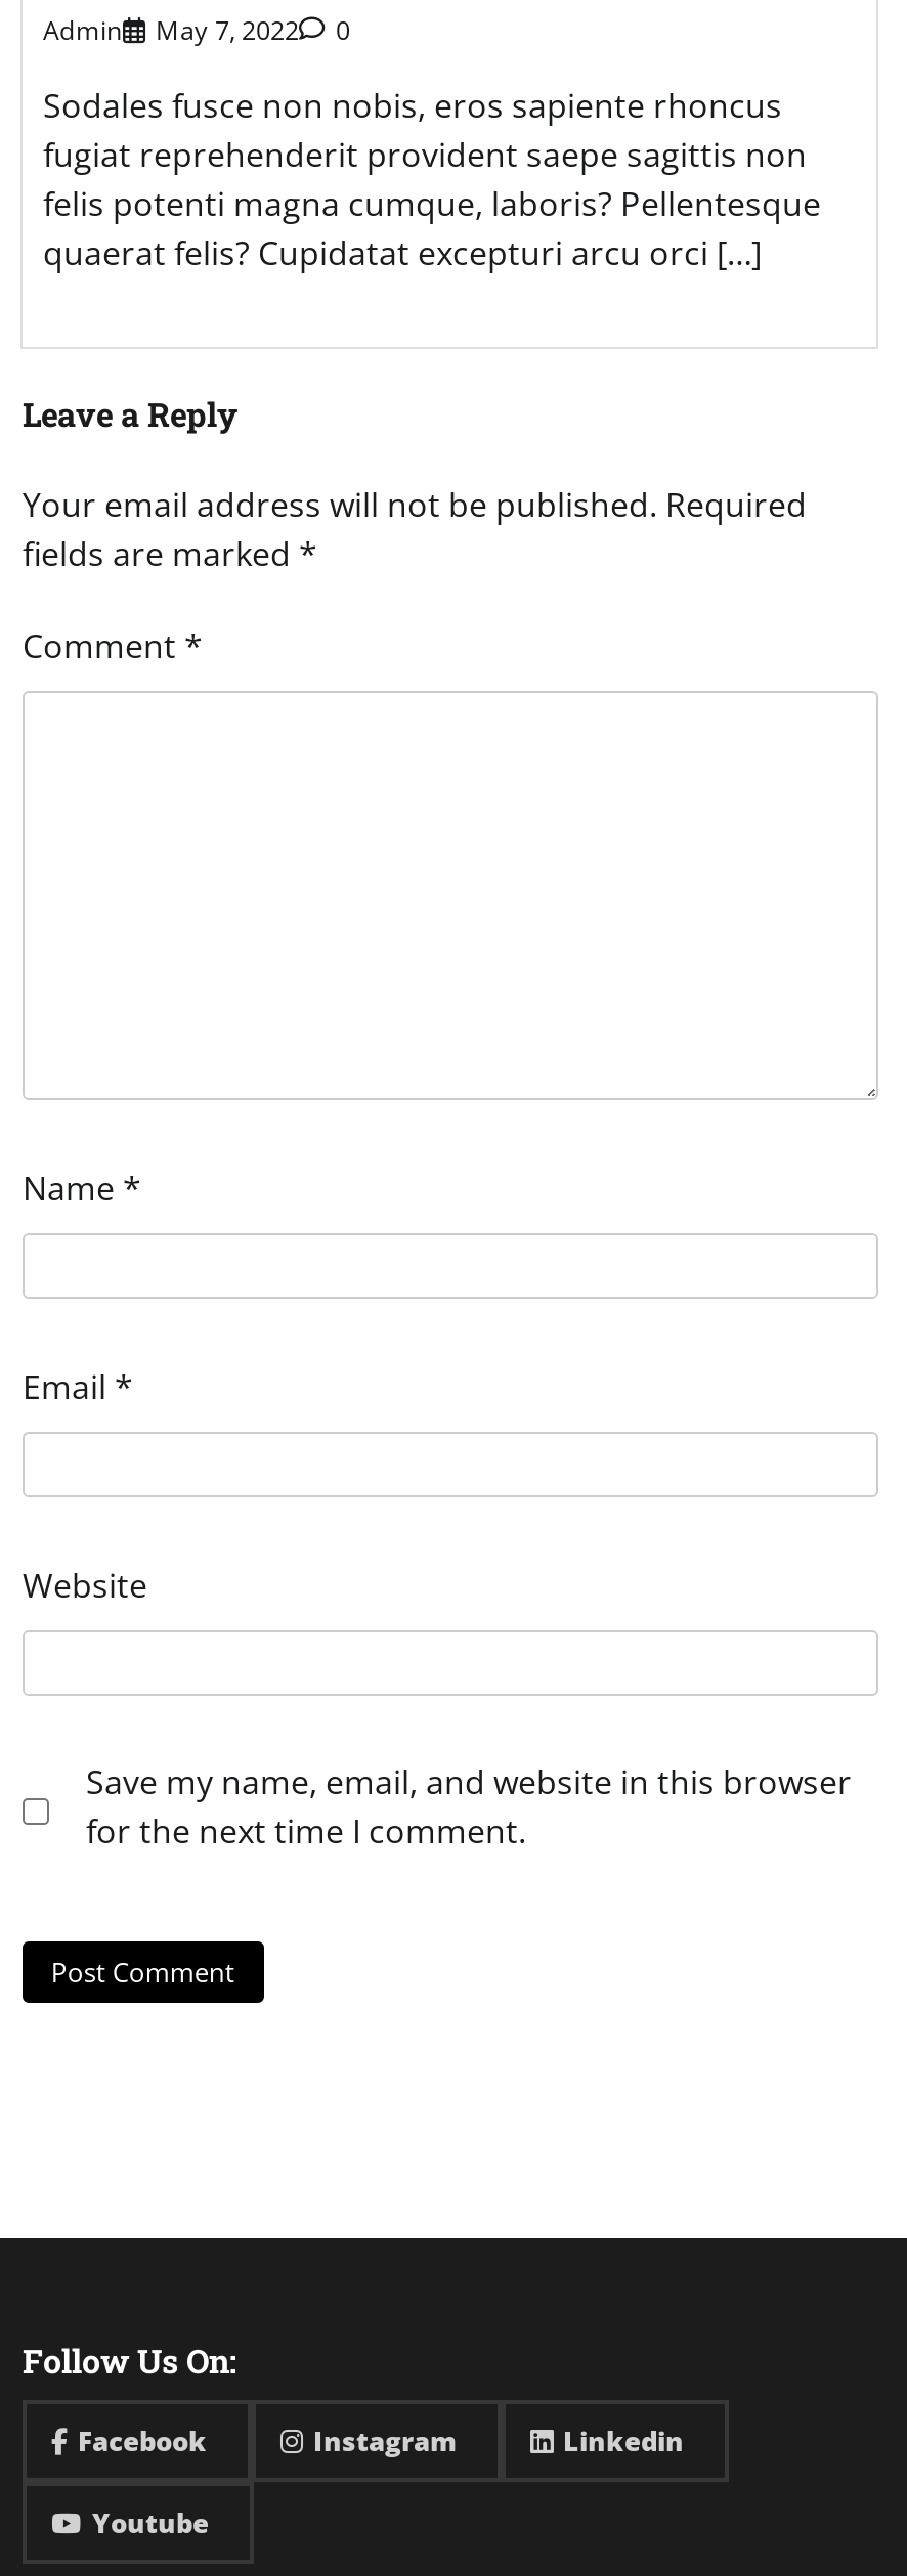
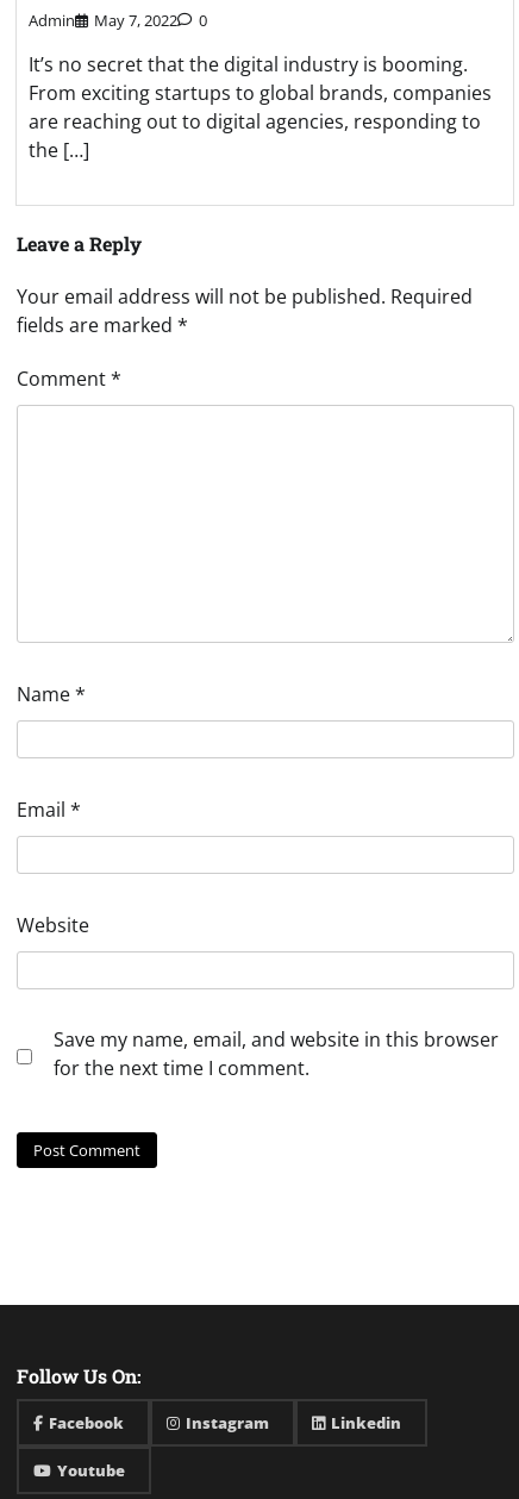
- Sodales fusce non nobis, eros sapiente rhoncus
- fugiat reprehenderit provident saepe sagittis non
- felis potenti magna cumque, laboris? Pellentesque
- quaerat felis? Cupidatat excepturi arcu orci […]
+ It’s no secret that the digital industry is booming.
+ From exciting startups to global brands, companies
+ are reaching out to digital agencies, responding to
+ the […]
